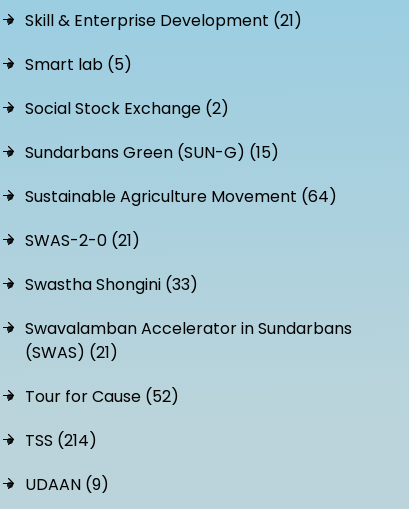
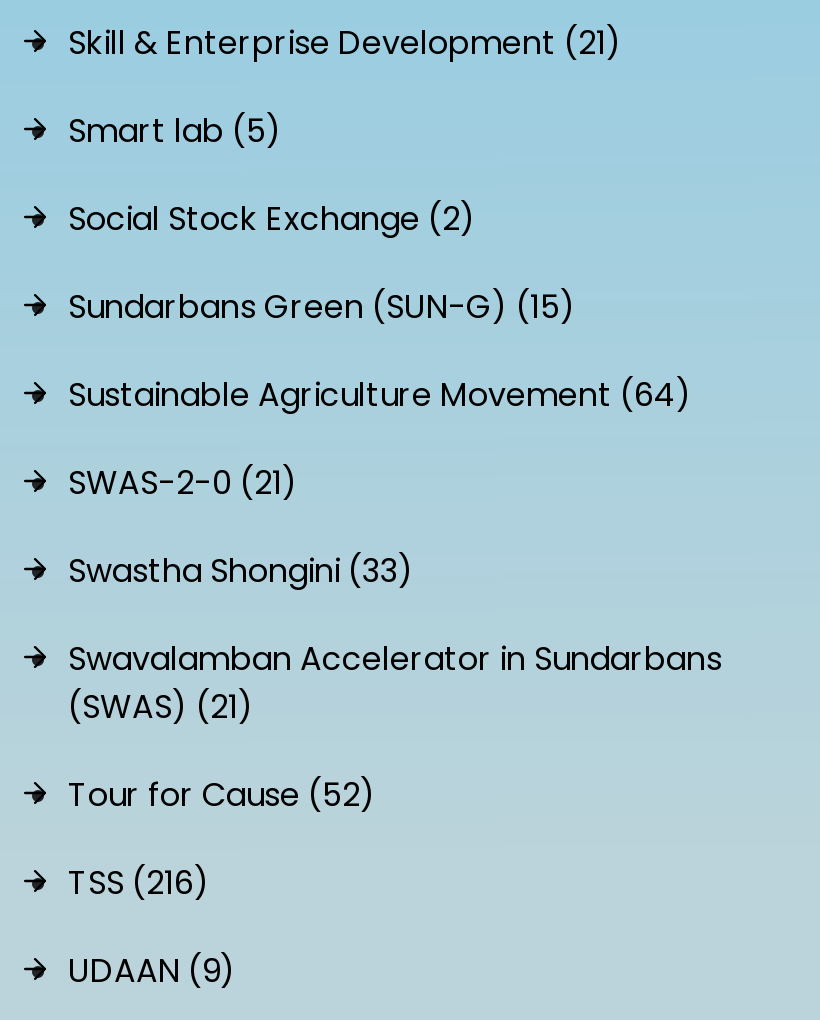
- TSS (214)
+ TSS (216)
